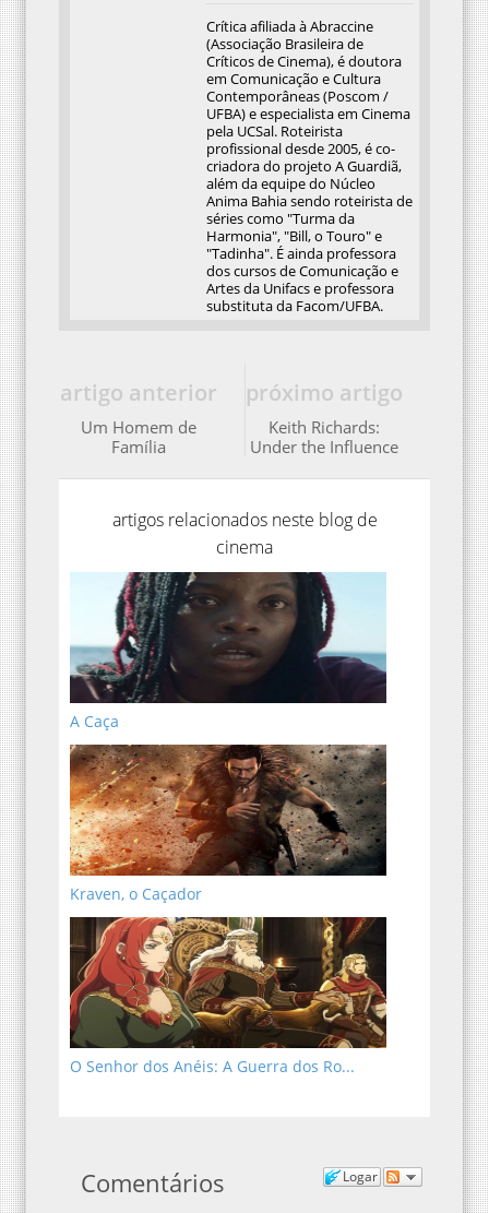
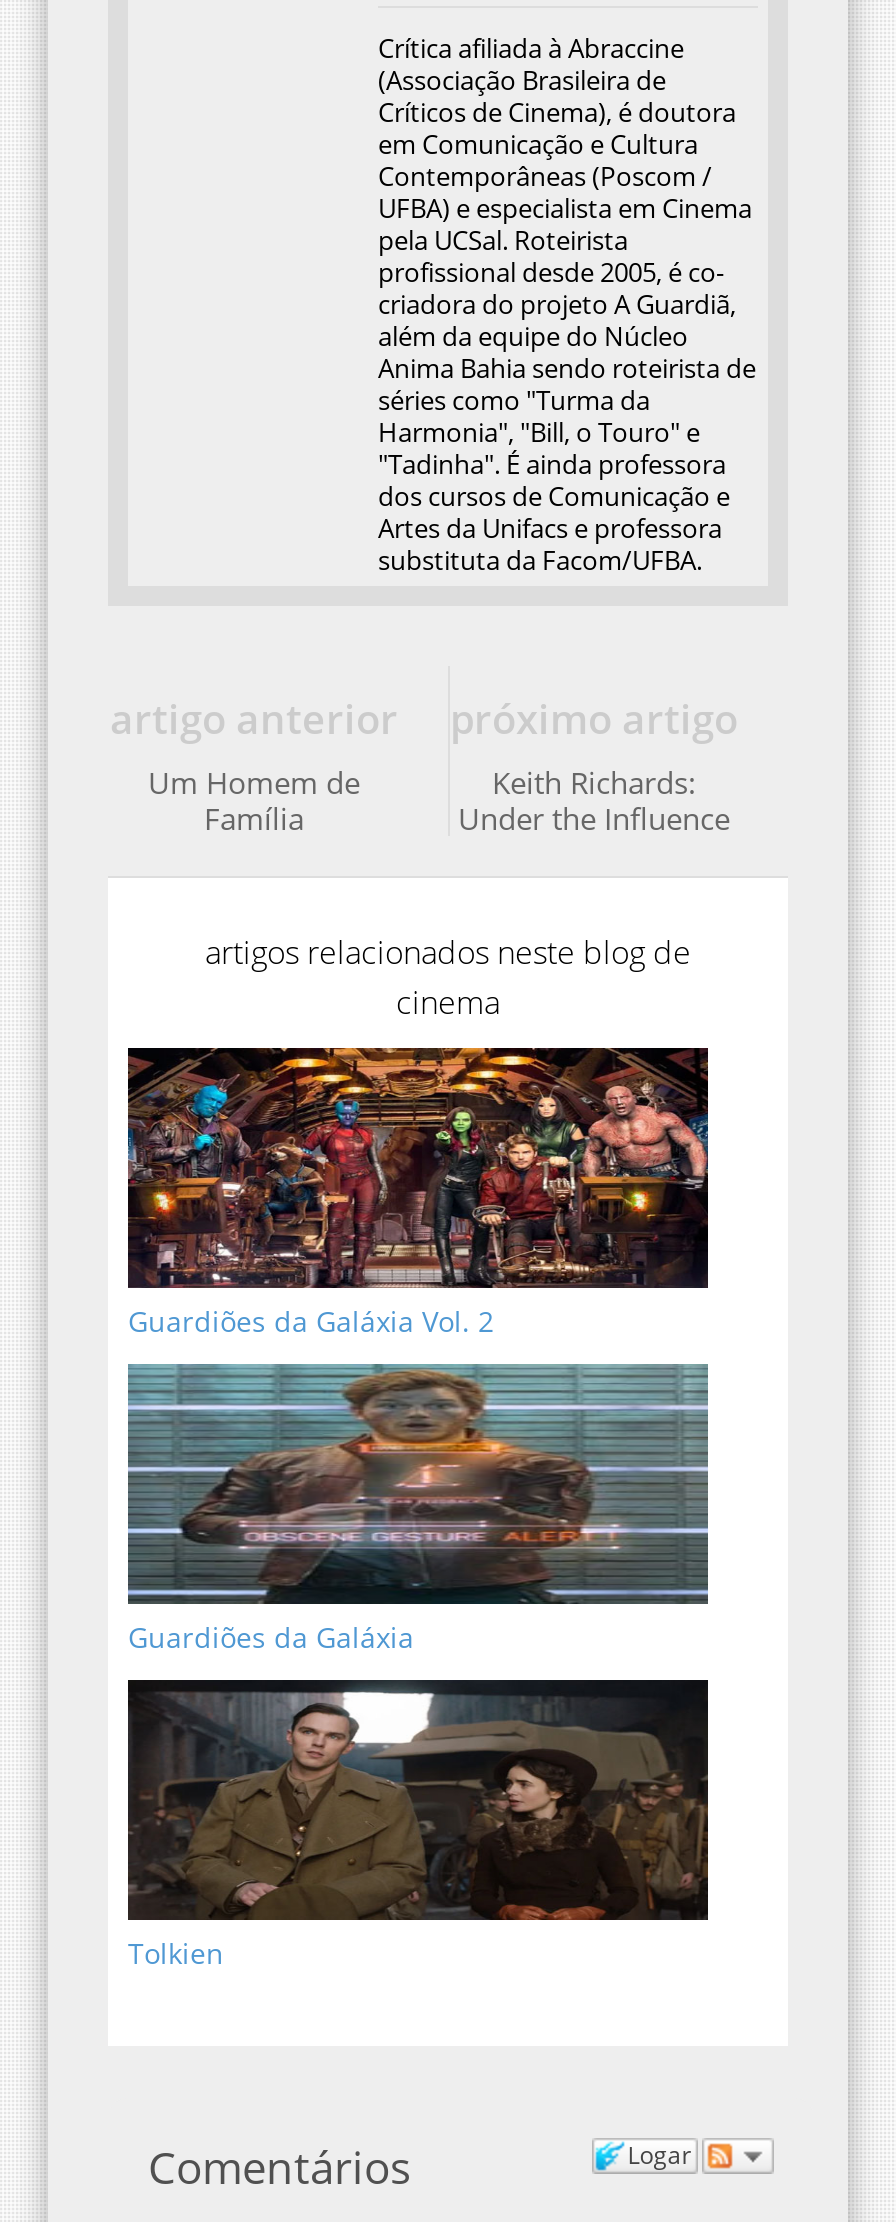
- [image]
- A Caça
+ [image]
+ Guardiões da Galáxia Vol. 2

- [image]
- Kraven, o Caçador
+ [image]
+ Guardiões da Galáxia

- [image]
- O Senhor dos Anéis: A Guerra dos Ro...
+ [image]
+ Tolkien
